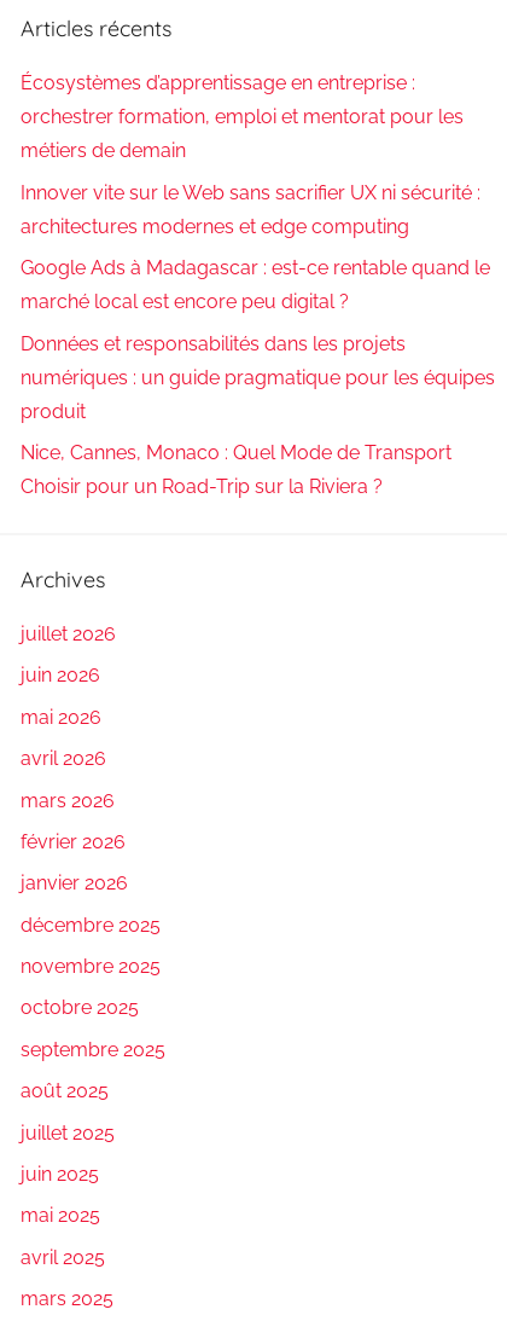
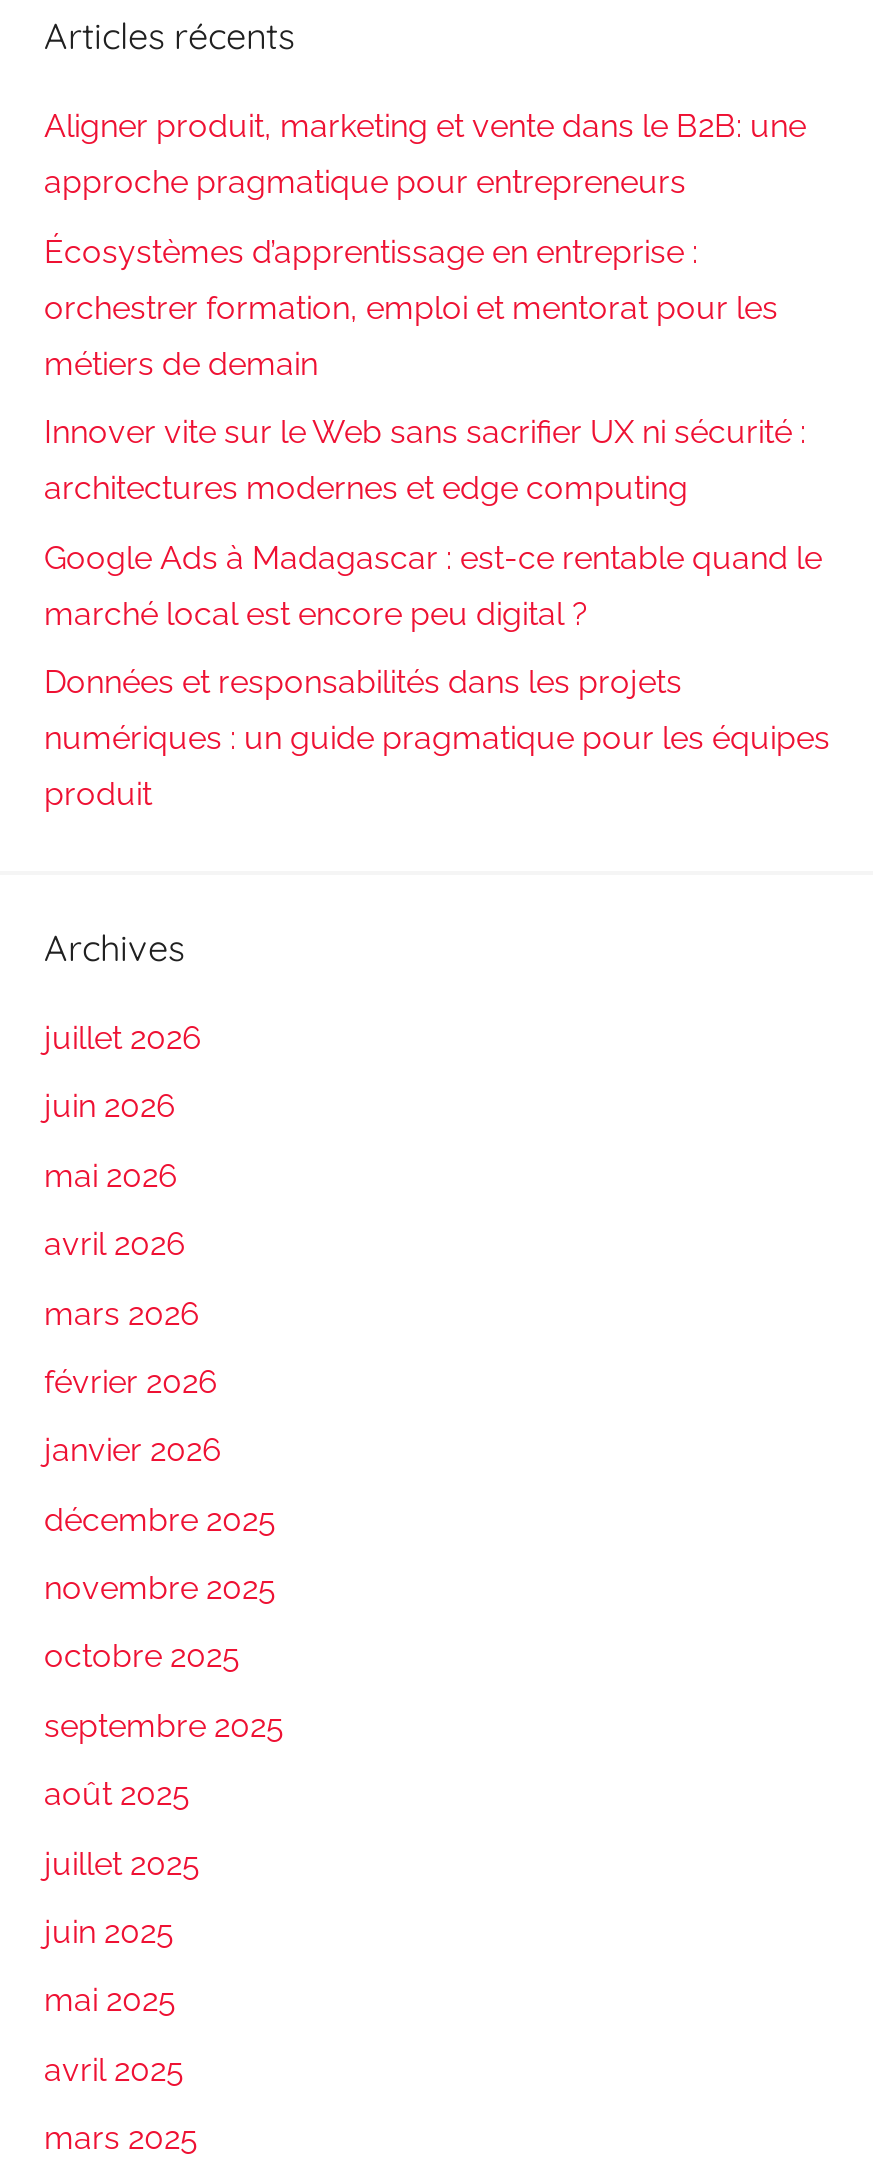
+ Aligner produit, marketing et vente dans le B2B: une
+ approche pragmatique pour entrepreneurs

moved down: Écosystèmes d’apprentissage en entreprise : | orchestrer formation, emploi et mentorat pour les | métiers de demain | ... | numériques : un guide pragmatique pour les équipes | produit

- Nice, Cannes, Monaco : Quel Mode de Transport
- Choisir pour un Road-Trip sur la Riviera ?
